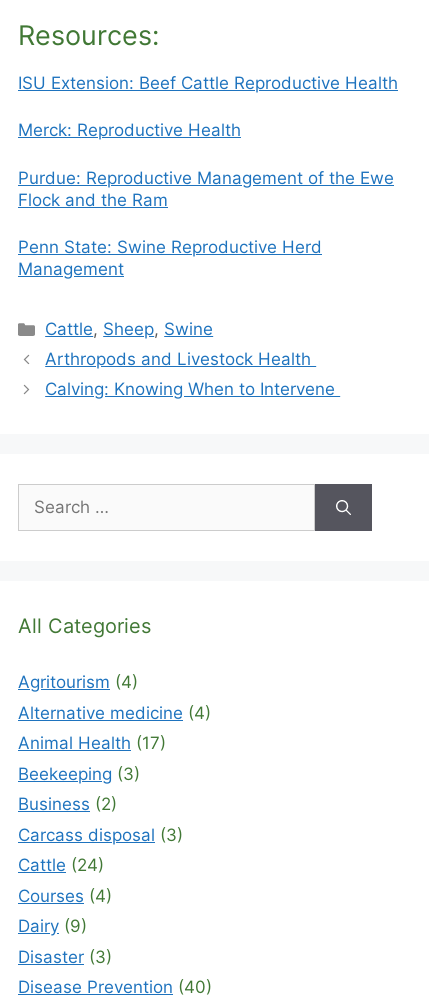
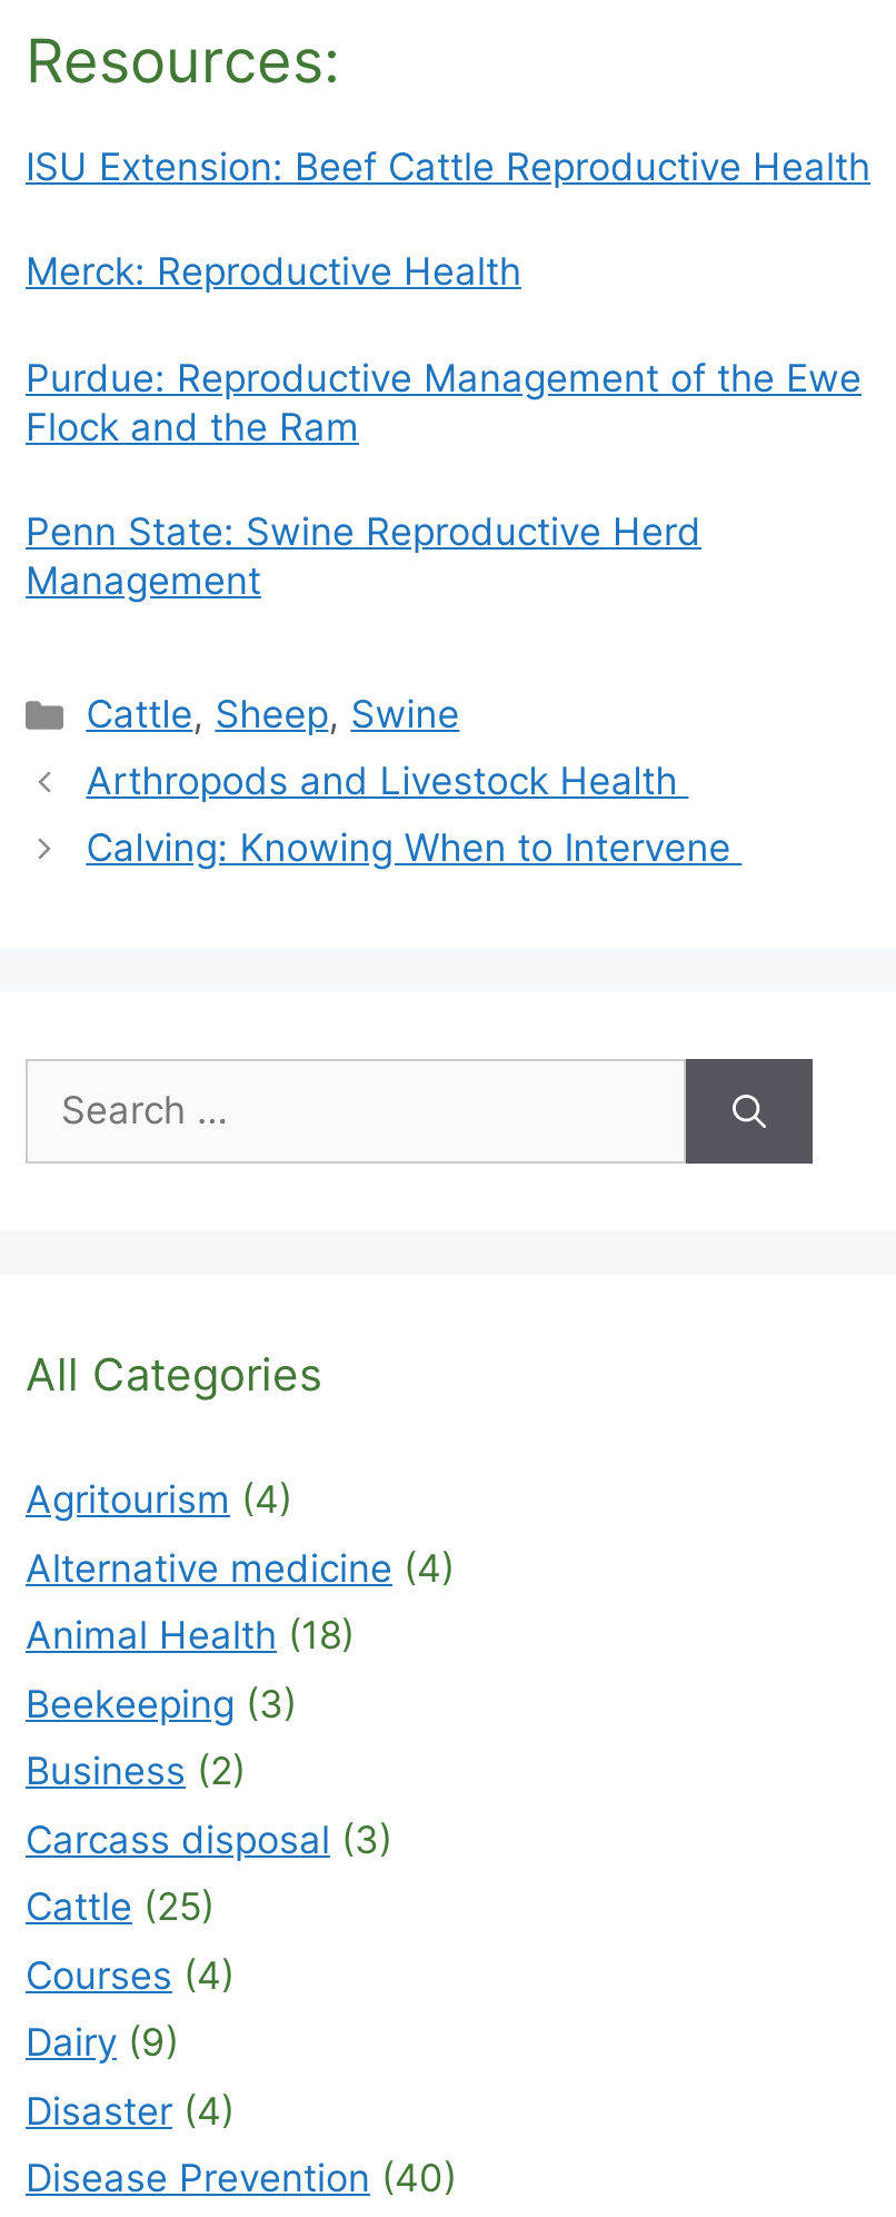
- Animal Health (17)
+ Animal Health (18)

- Cattle (24)
+ Cattle (25)

- Disaster (3)
+ Disaster (4)
